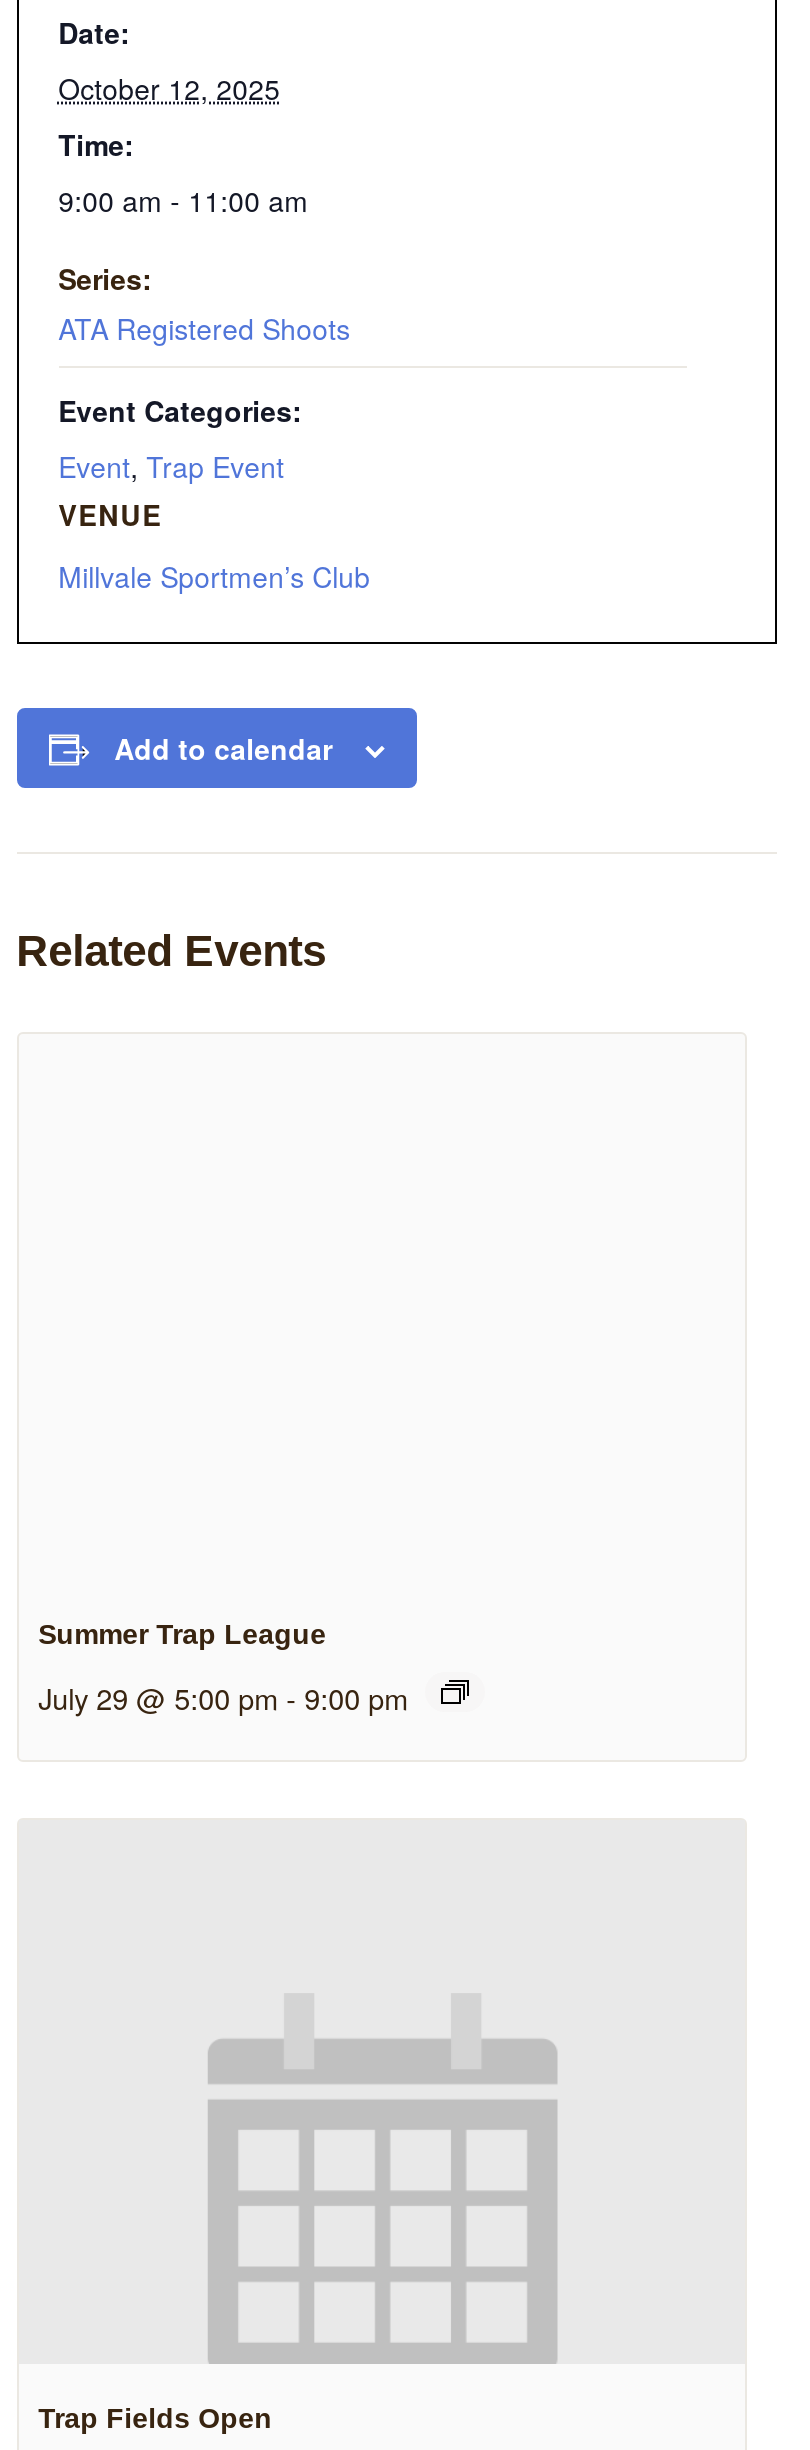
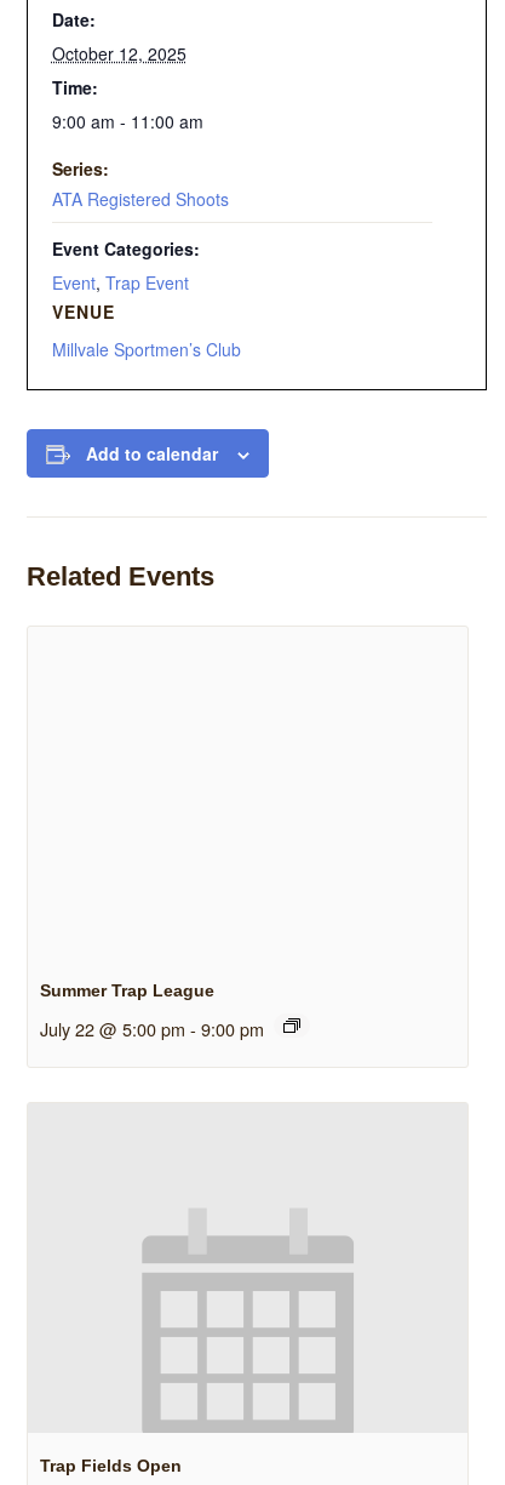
- July 29 @ 5:00 pm - 9:00 pm
+ July 22 @ 5:00 pm - 9:00 pm
